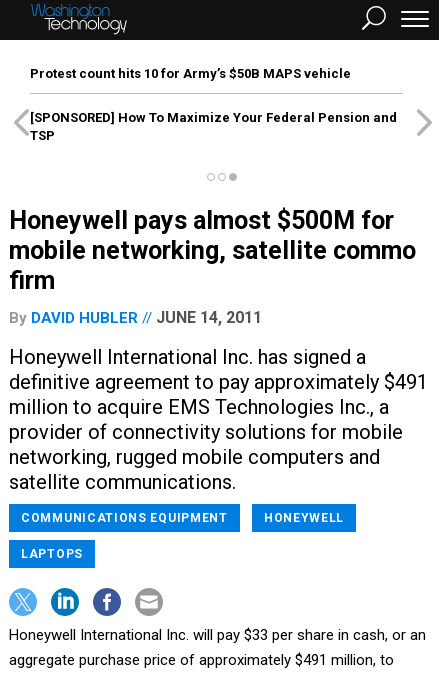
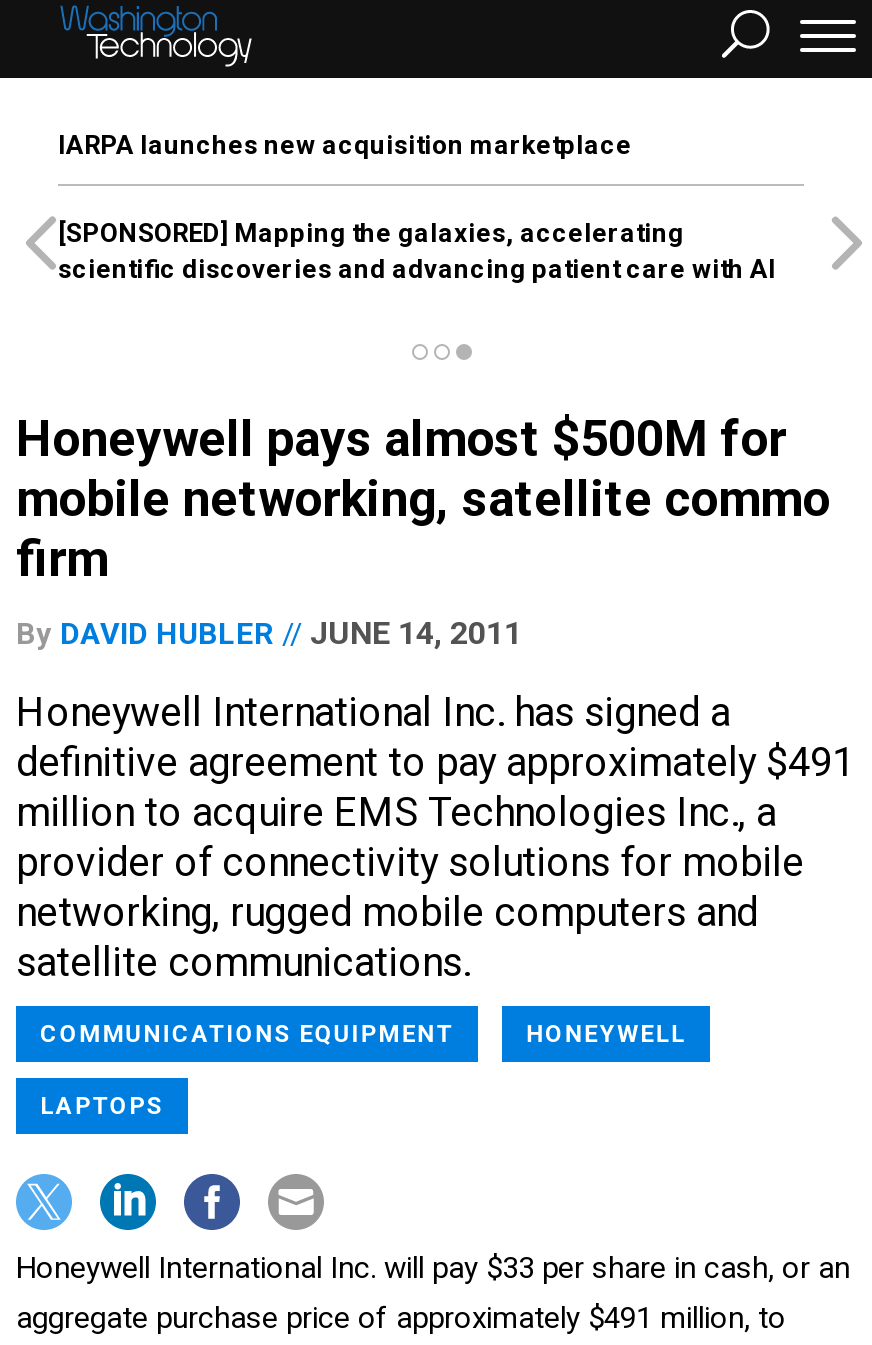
- Protest count hits 10 for Army’s $50B MAPS vehicle
+ IARPA launches new acquisition marketplace

- [SPONSORED] How To Maximize Your Federal Pension and
- TSP
+ [SPONSORED] Mapping the galaxies, accelerating
+ scientific discoveries and advancing patient care with AI
